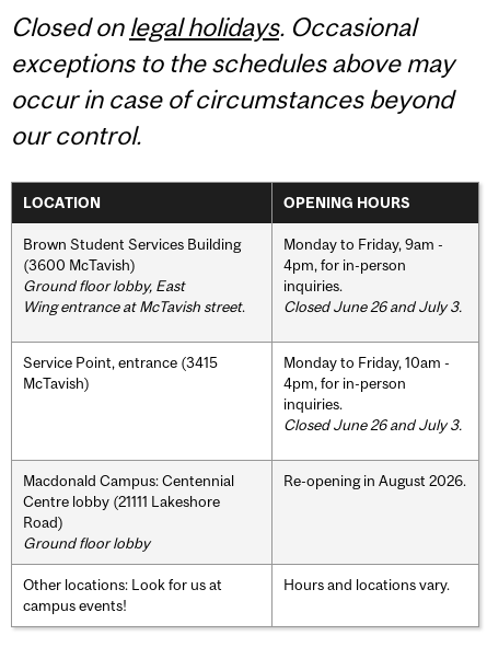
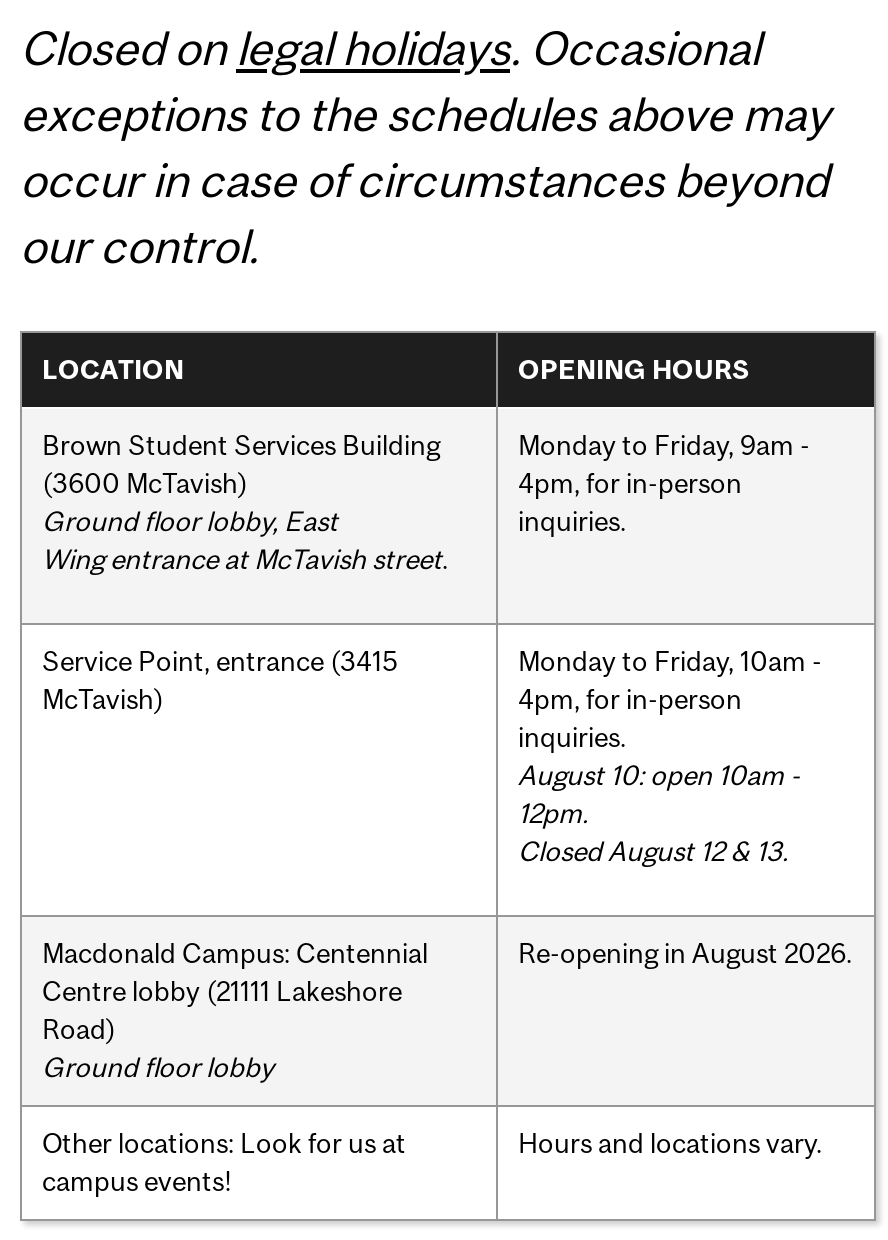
- Closed June 26 and July 3.

- Closed June 26 and July 3.
+ August 10: open 10am -
+ 12pm.
+ Closed August 12 & 13.
